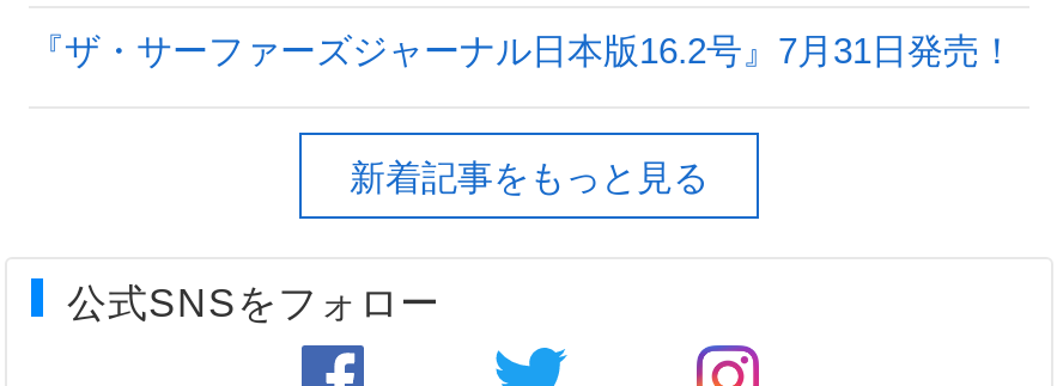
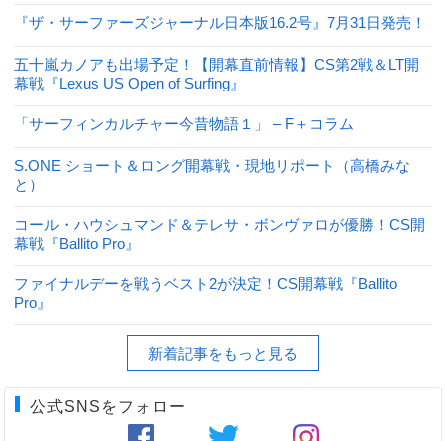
+ 五十嵐カノアも出場予定！【開幕直前情報】CS第2戦＆LT開
+ 幕戦『Lexus US Open of Surfing』
+ 「サーフィンカルチャー今昔物語１」 – F＋コラム
+ S.ONE ショート＆ロング開幕戦・現地リポート（高橋みな
+ と）
+ コール・ハウシュマンド＆テレサ・ボンヴァロが優勝！CS開
+ 幕戦『Ballito Pro』
+ ファイナルデーを戦うベスト2が決定！CS開幕戦『Ballito
+ Pro』
